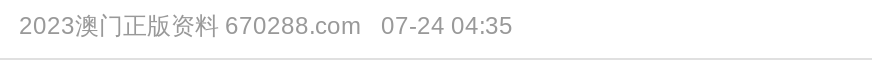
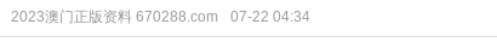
- 2023澳门正版资料 670288.com 07-24 04:35
+ 2023澳门正版资料 670288.com 07-22 04:34
